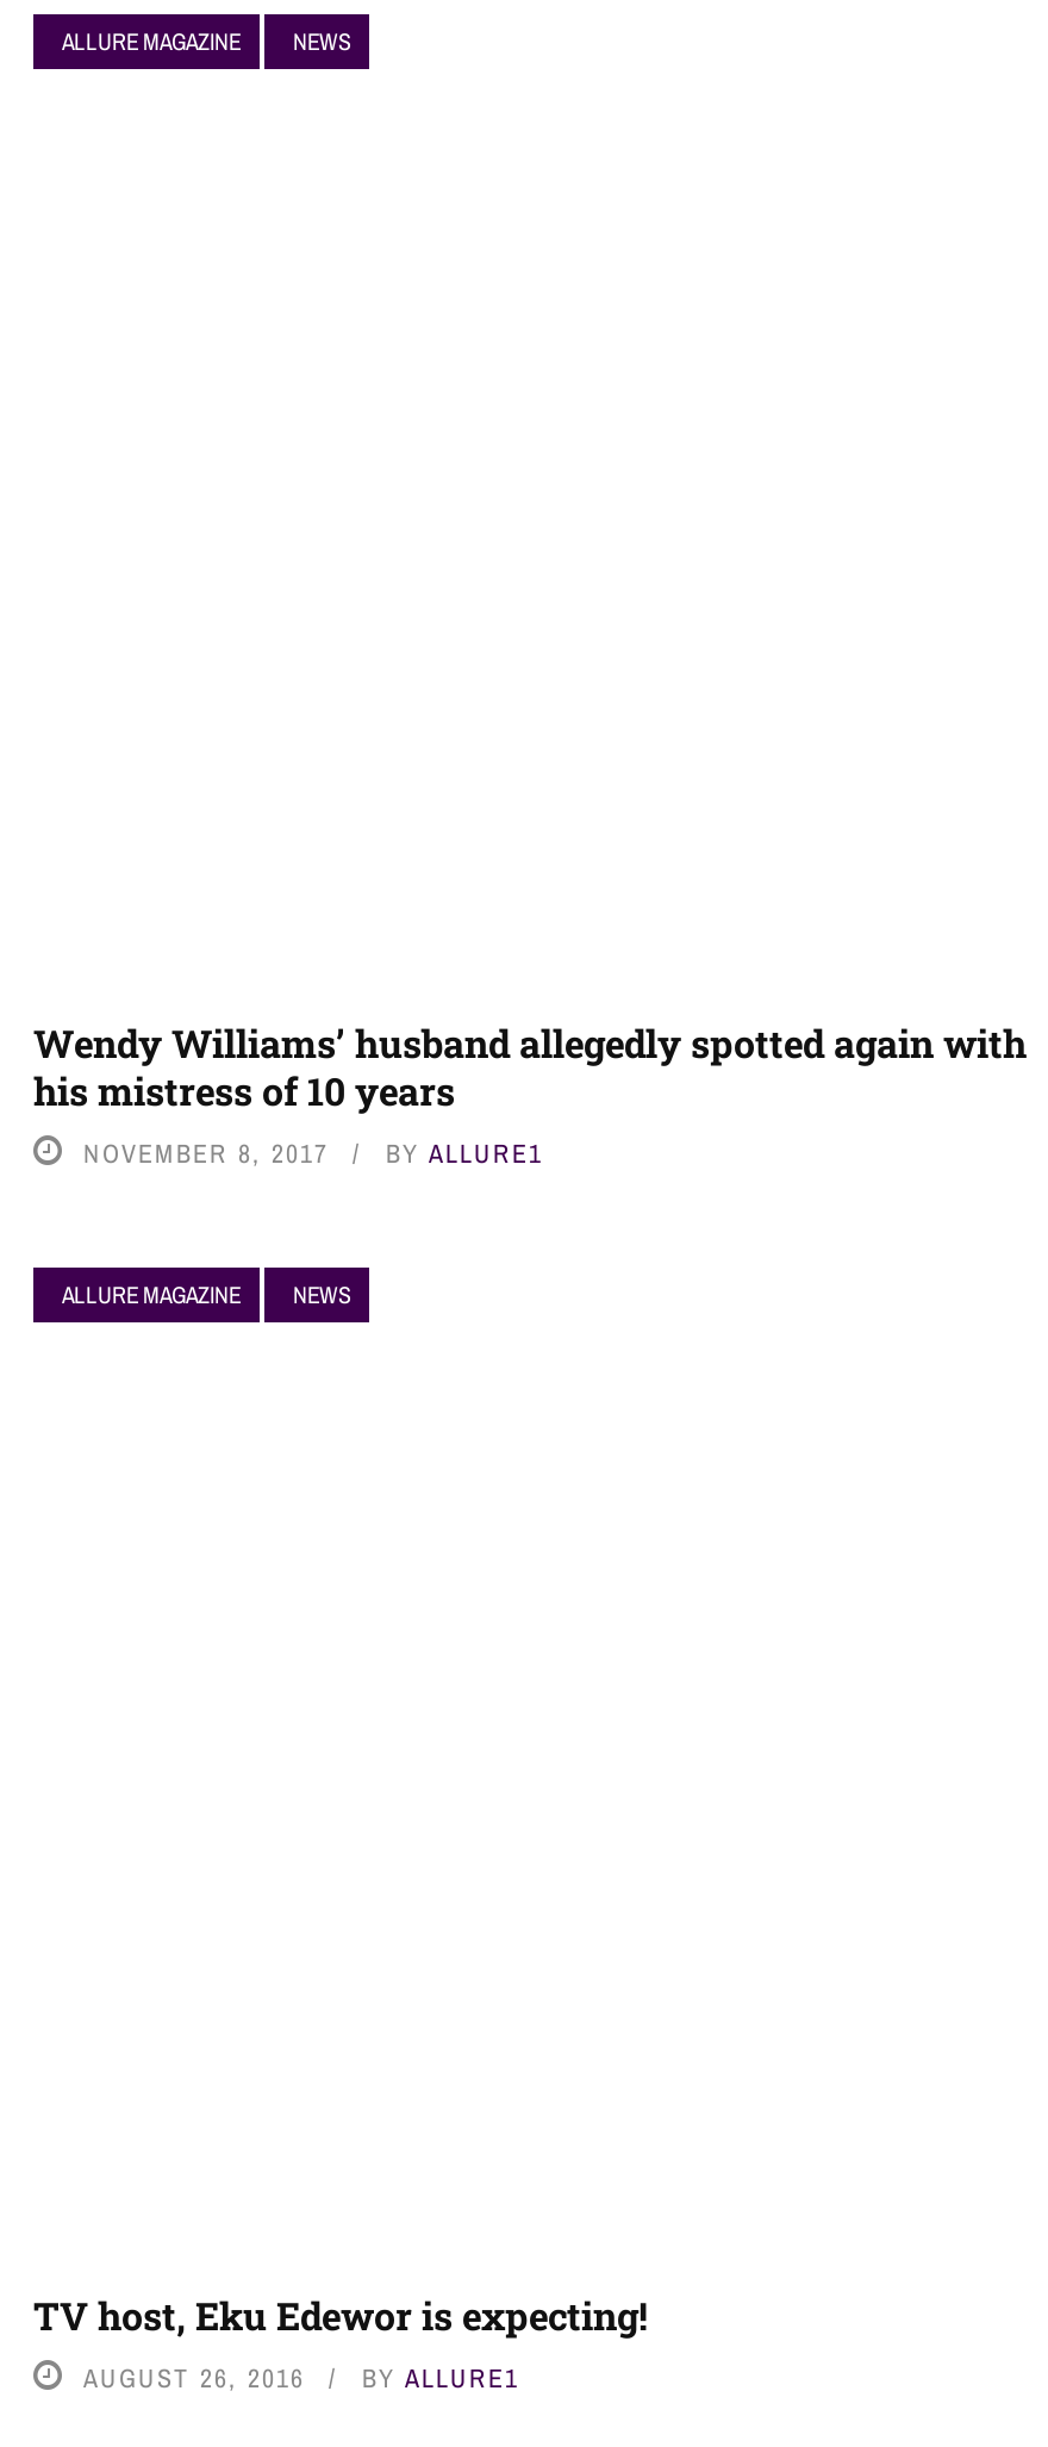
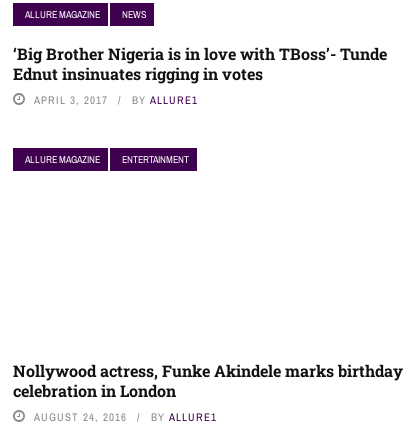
- Wendy Williams’ husband allegedly spotted again with
- his mistress of 10 years
- NOVEMBER 8, 2017
+ ‘Big Brother Nigeria is in love with TBoss’- Tunde
+ Ednut insinuates rigging in votes
+ APRIL 3, 2017

- NEWS
+ ENTERTAINMENT

- TV host, Eku Edewor is expecting!
- AUGUST 26, 2016
+ Nollywood actress, Funke Akindele marks birthday
+ celebration in London
+ AUGUST 24, 2016
